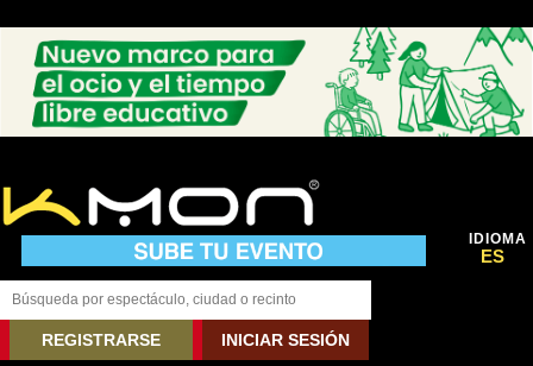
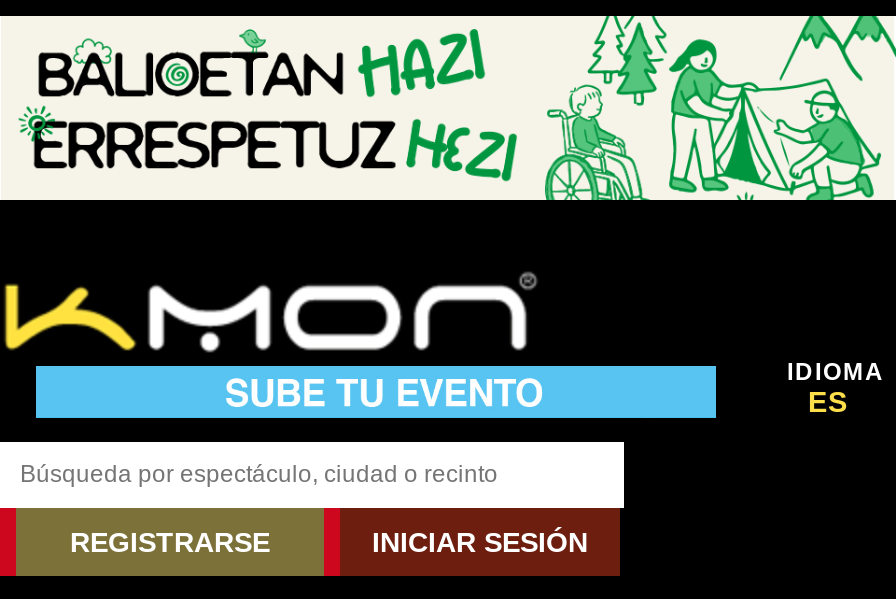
- [image]
+ [image]
